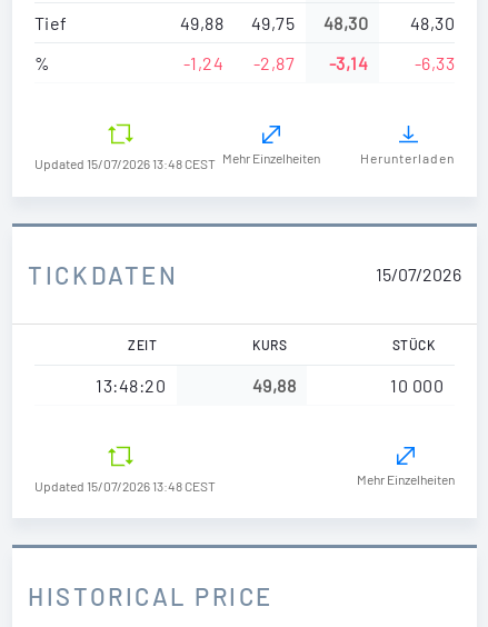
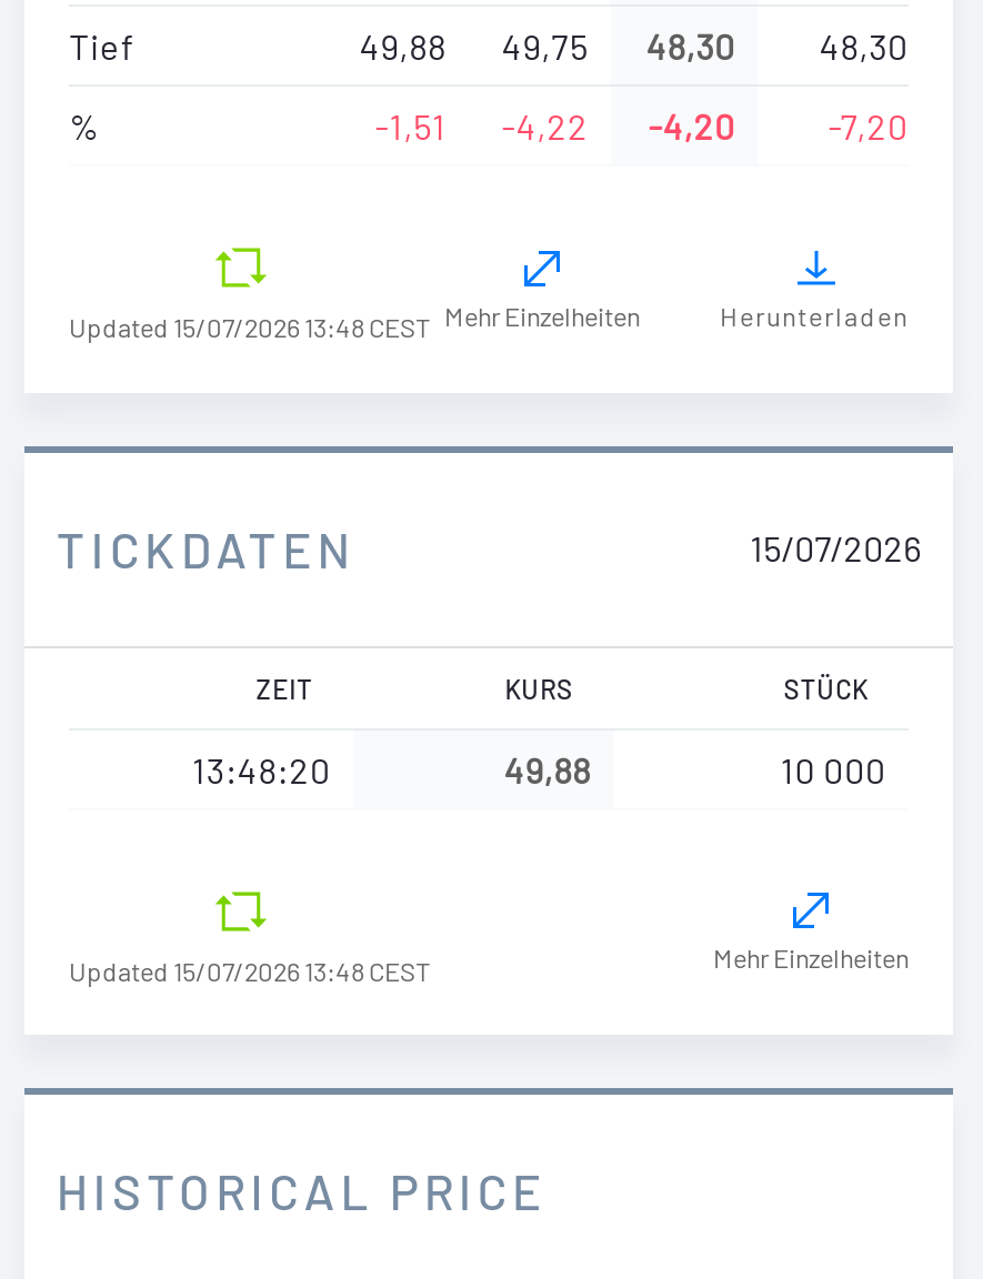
- -1,24
+ -1,51

- -2,87
+ -4,22

- -3,14
+ -4,20

- -6,33
+ -7,20
